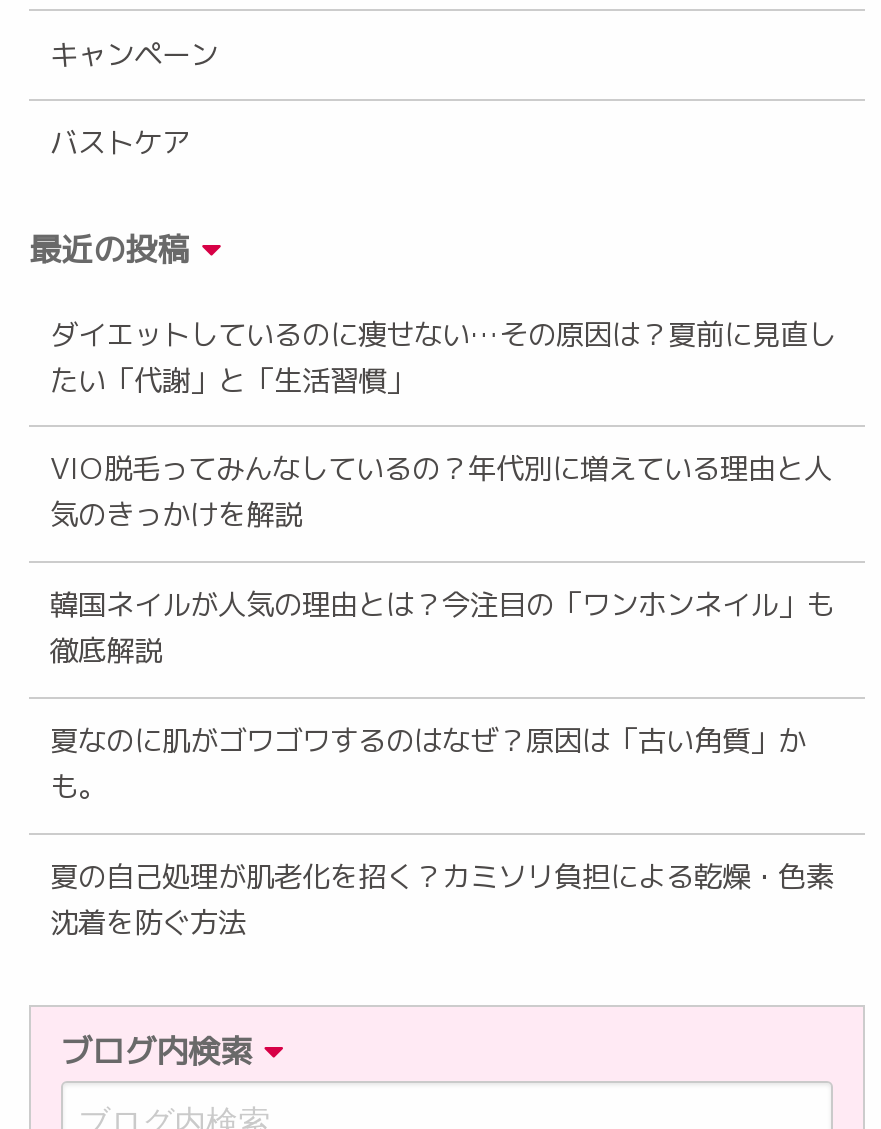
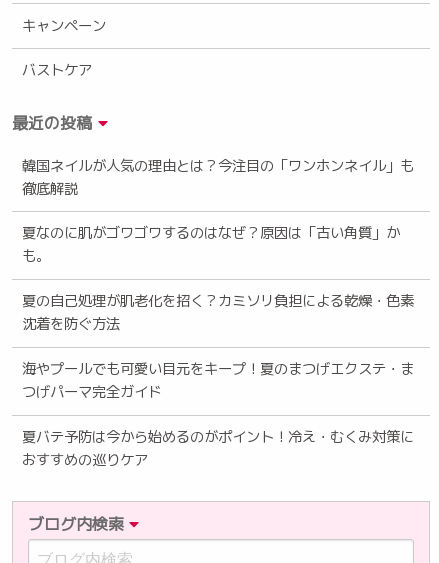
- ダイエットしているのに痩せない…その原因は？夏前に見直し
- たい「代謝」と「生活習慣」
- VIO脱毛ってみんなしているの？年代別に増えている理由と人
- 気のきっかけを解説

moved up: 韓国ネイルが人気の理由とは？今注目の「ワンホンネイル」も | 徹底解説 | 夏なのに肌がゴワゴワするのはなぜ？原因は「古い角質」か | も。 | 夏の自己処理が肌老化を招く？カミソリ負担による乾燥・色素 | 沈着を防ぐ方法

+ 海やプールでも可愛い目元をキープ！夏のまつげエクステ・ま
+ つげパーマ完全ガイド
+ 夏バテ予防は今から始めるのがポイント！冷え・むくみ対策に
+ おすすめの巡りケア
